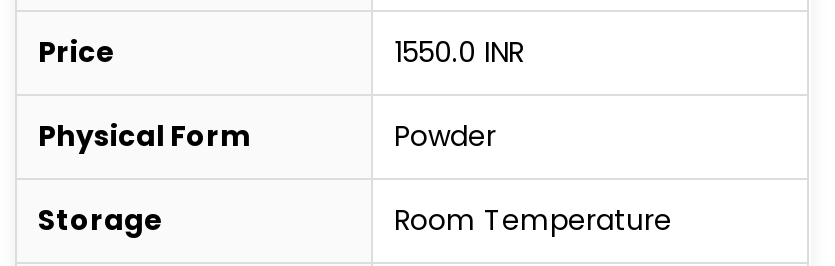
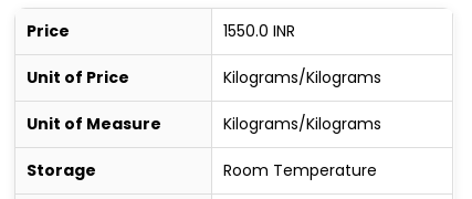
- Physical Form
- Powder
+ Unit of Price
+ Kilograms/Kilograms
+ Unit of Measure
+ Kilograms/Kilograms
